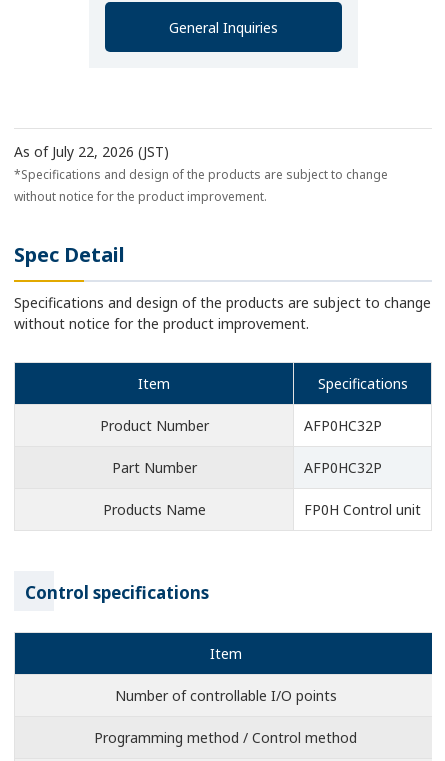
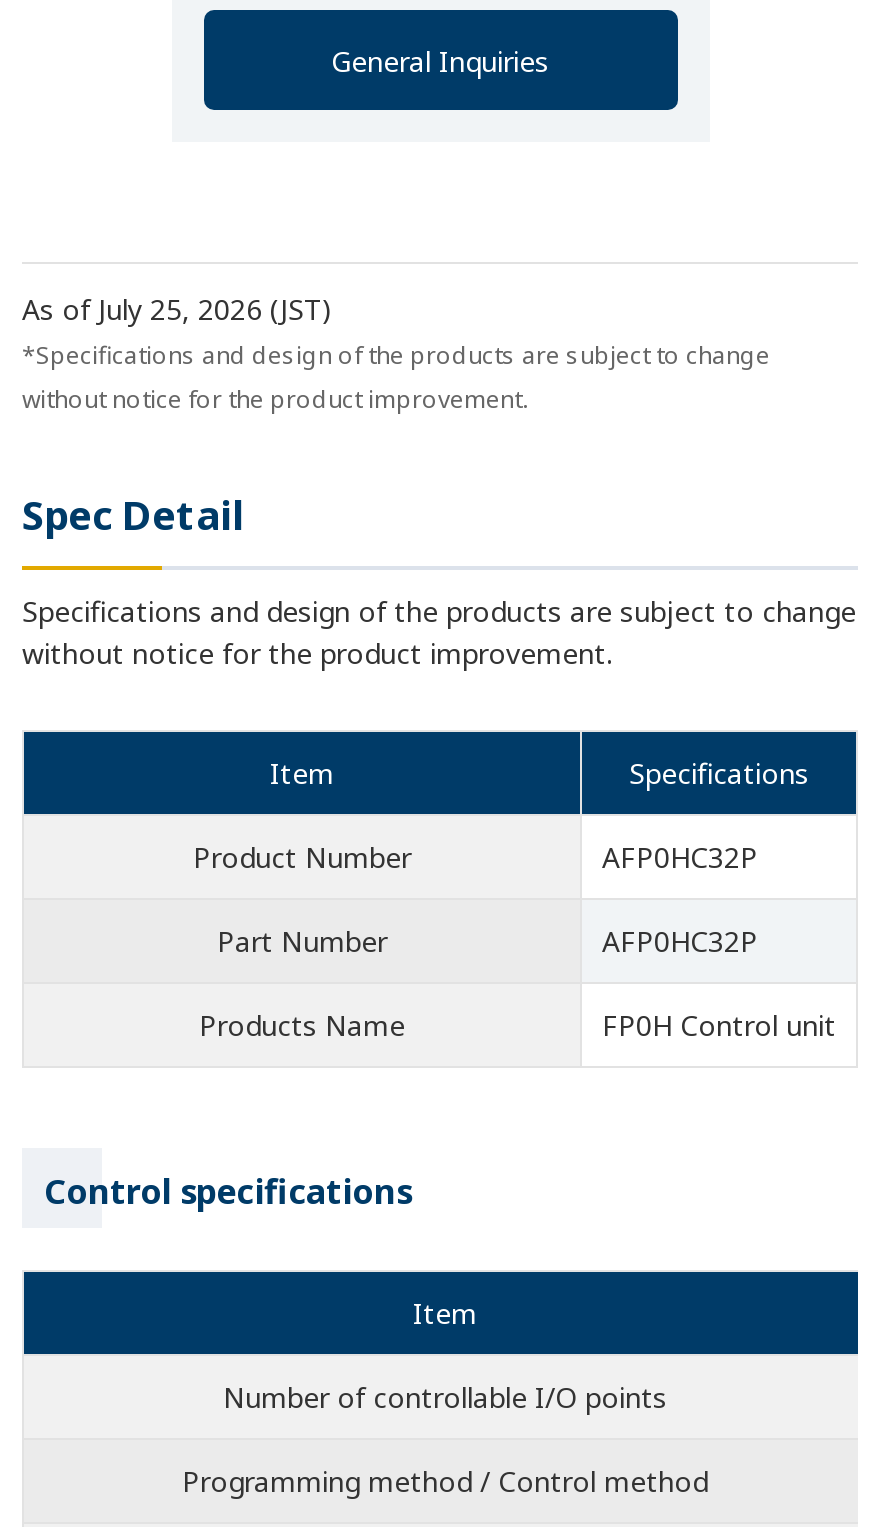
- As of July 22, 2026 (JST)
+ As of July 25, 2026 (JST)
